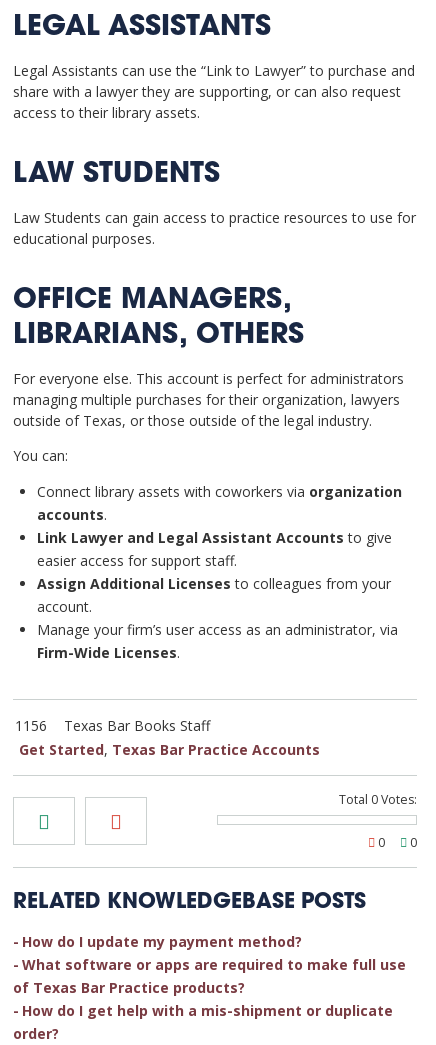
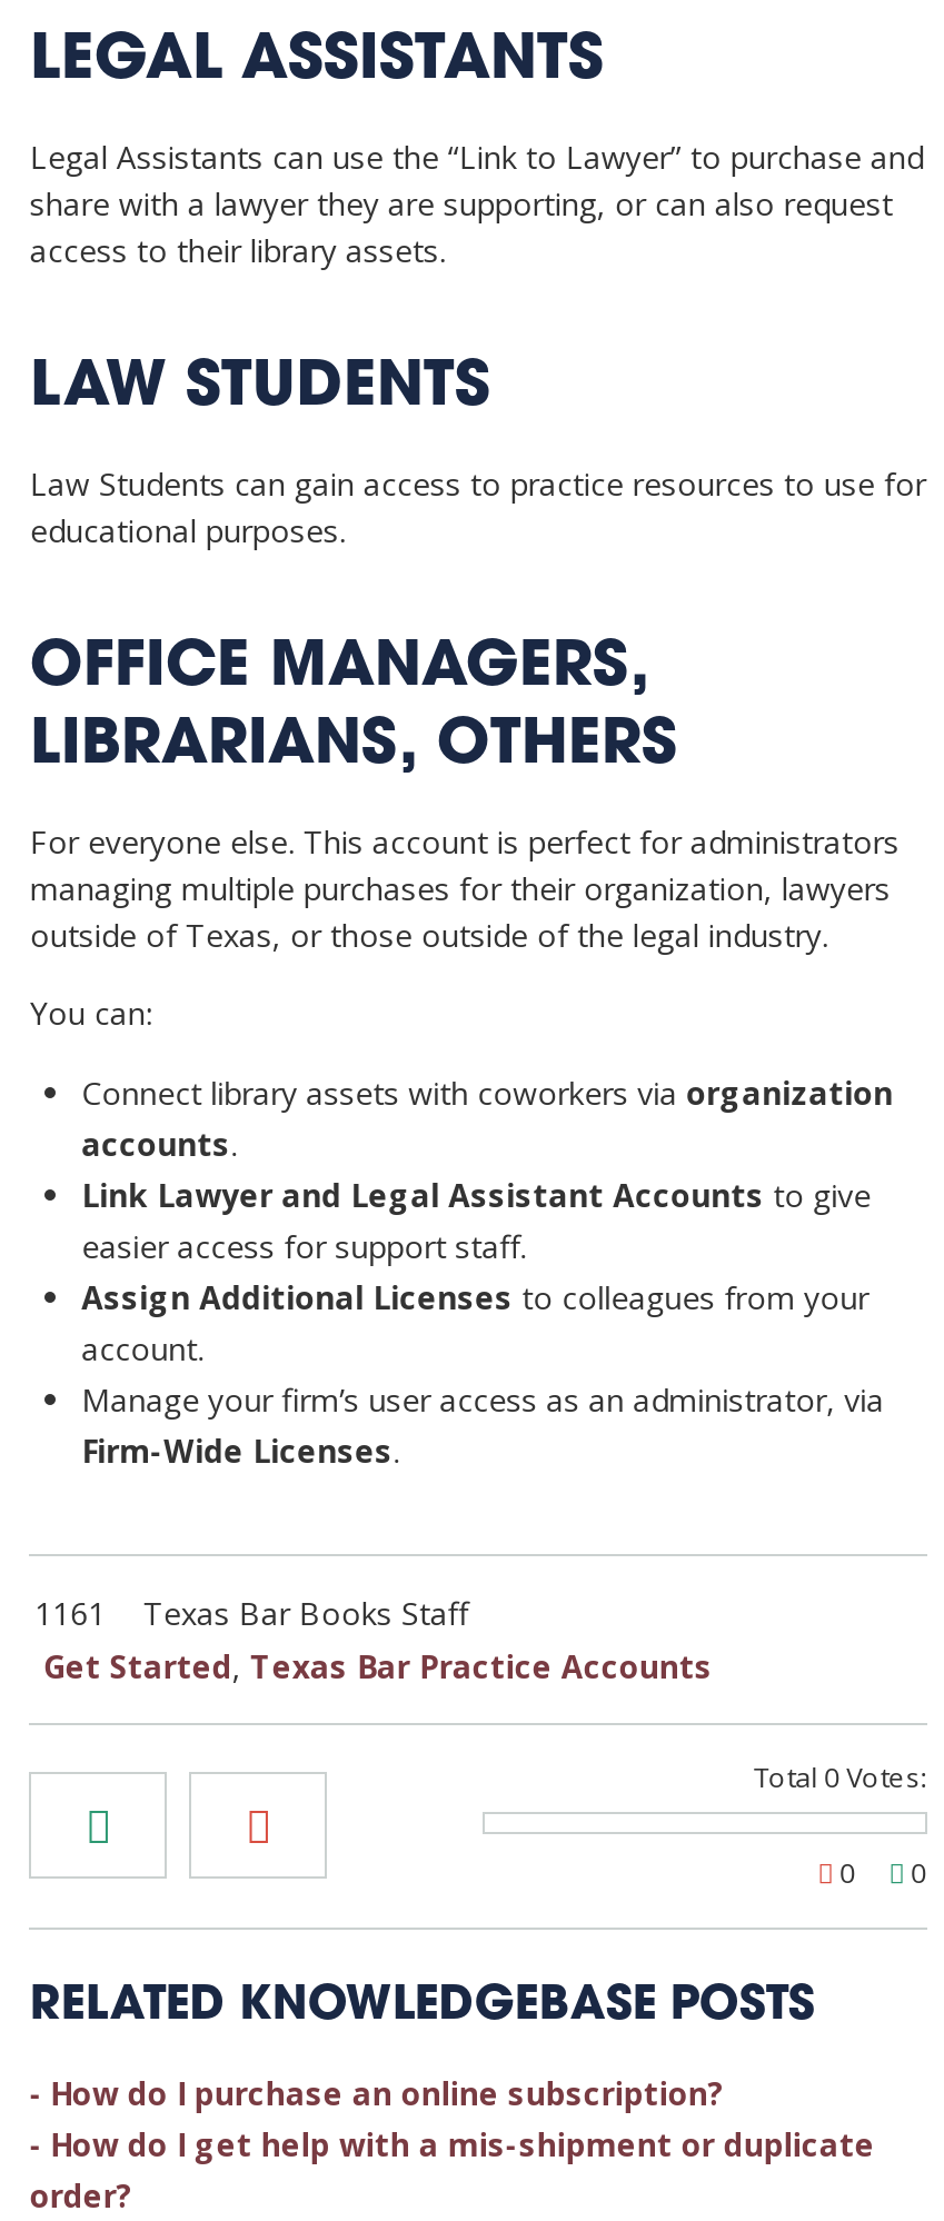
- 1156 Texas Bar Books Staff
+ 1161 Texas Bar Books Staff

- How do I update my payment method?
- What software or apps are required to make full use
- of Texas Bar Practice products?
+ How do I purchase an online subscription?
